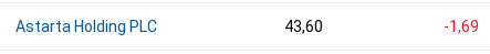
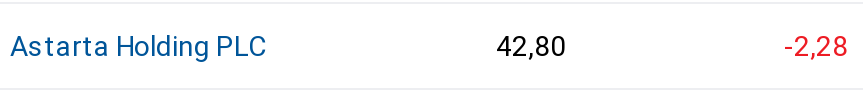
- 43,60
+ 42,80

- -1,69
+ -2,28
